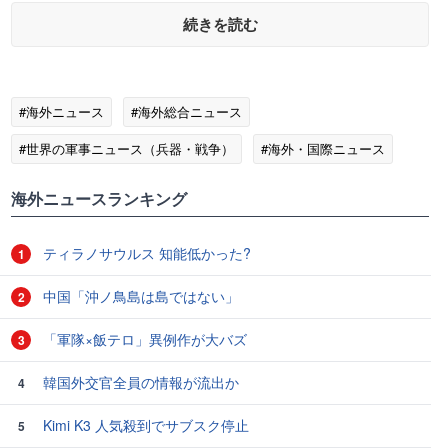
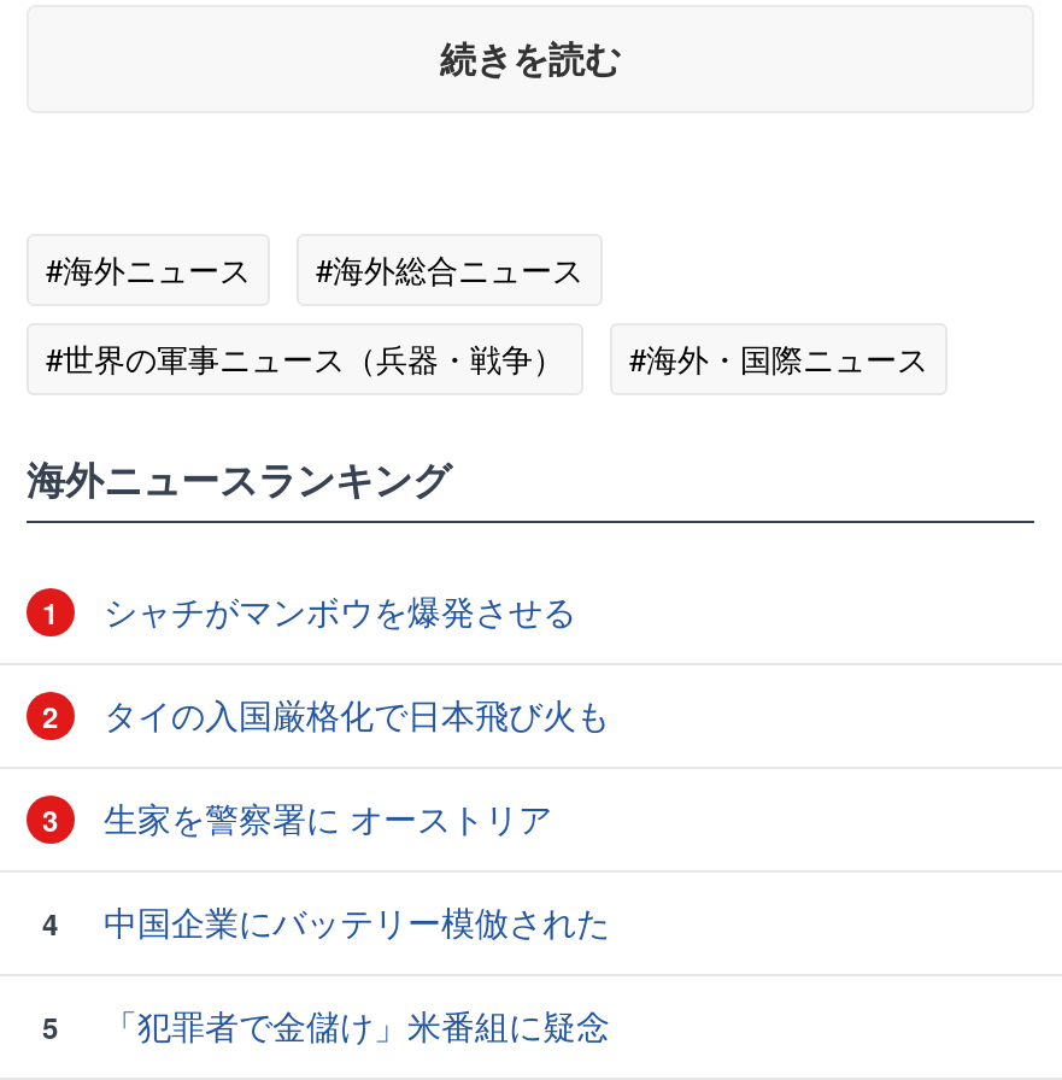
- ティラノサウルス 知能低かった?
+ シャチがマンボウを爆発させる

- 中国「沖ノ鳥島は島ではない」
+ タイの入国厳格化で日本飛び火も

- 「軍隊×飯テロ」異例作が大バズ
+ 生家を警察署に オーストリア

- 韓国外交官全員の情報が流出か
+ 中国企業にバッテリー模倣された

- Kimi K3 人気殺到でサブスク停止
+ 「犯罪者で金儲け」米番組に疑念
